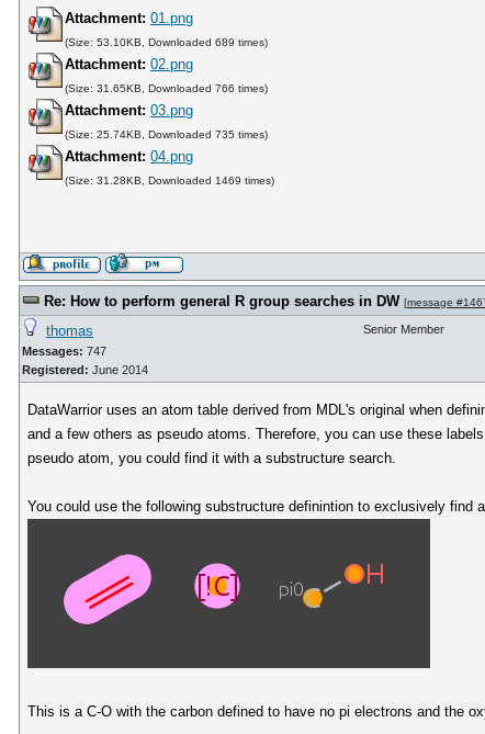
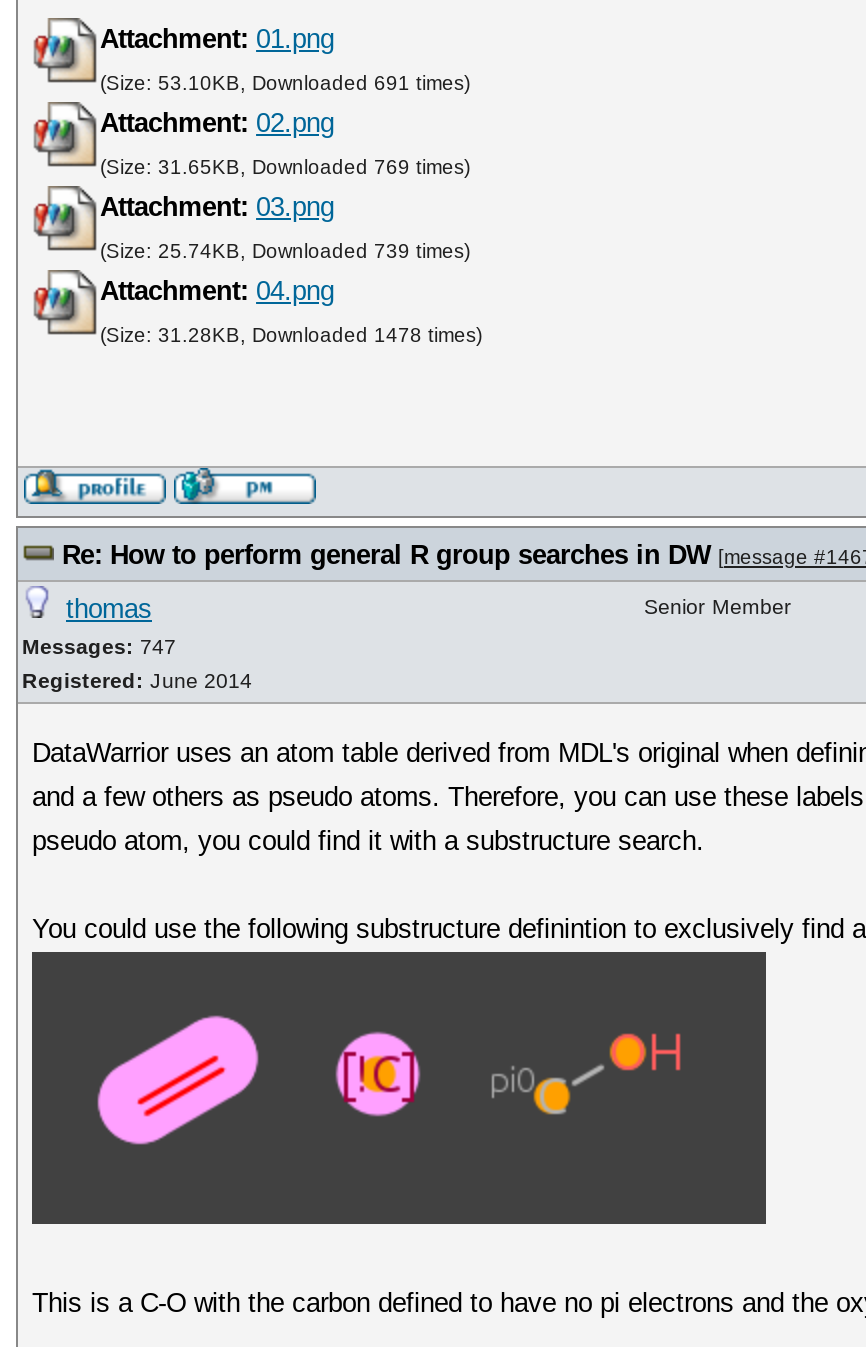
- (Size: 53.10KB, Downloaded 689 times)
+ (Size: 53.10KB, Downloaded 691 times)

- (Size: 31.65KB, Downloaded 766 times)
+ (Size: 31.65KB, Downloaded 769 times)

- (Size: 25.74KB, Downloaded 735 times)
+ (Size: 25.74KB, Downloaded 739 times)

- (Size: 31.28KB, Downloaded 1469 times)
+ (Size: 31.28KB, Downloaded 1478 times)
